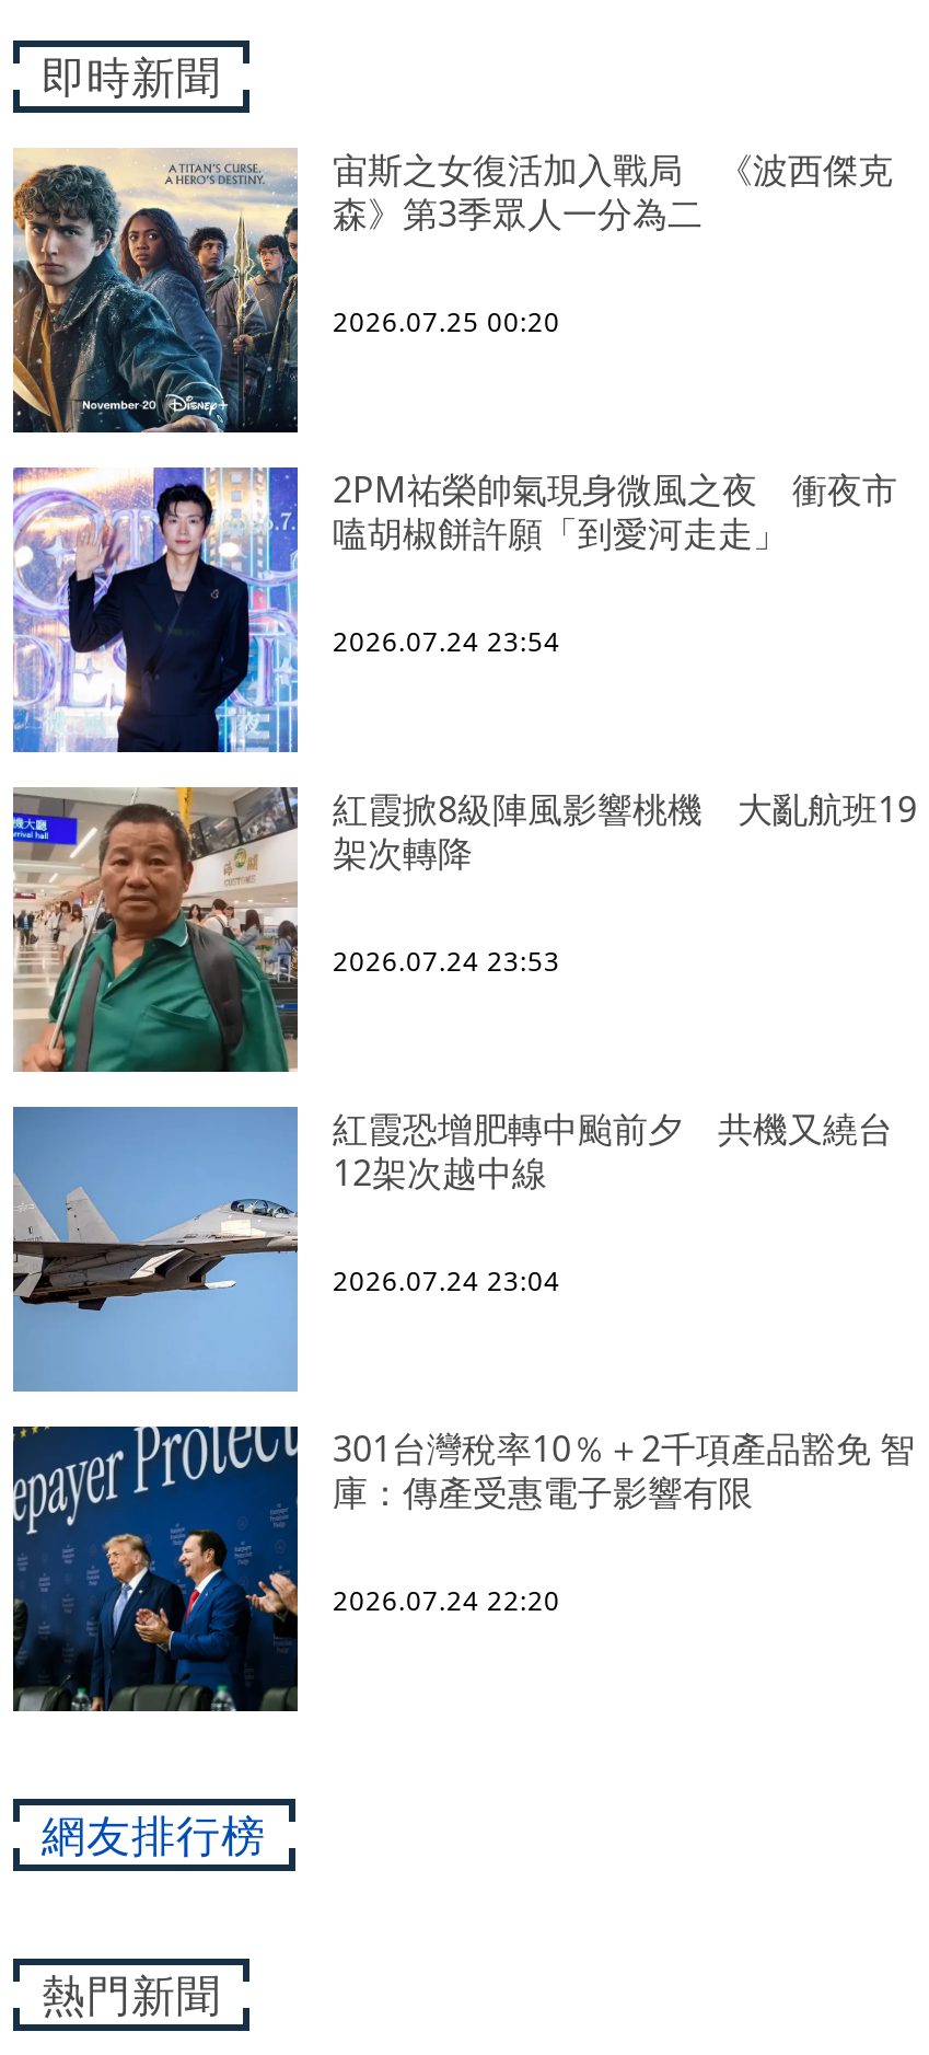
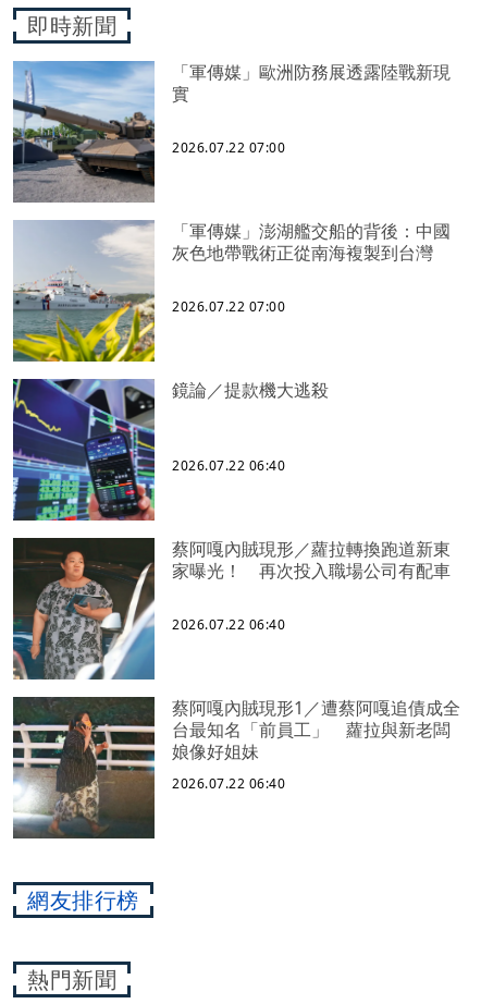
- [image]
- 宙斯之女復活加入戰局 《波西傑克
- 森》第3季眾人一分為二
+ [image]
+ 「軍傳媒」歐洲防務展透露陸戰新現
+ 實

- 2026.07.25 00:20
+ 2026.07.22 07:00

- [image]
- 2PM祐榮帥氣現身微風之夜 衝夜市
- 嗑胡椒餅許願「到愛河走走」
+ [image]
+ 「軍傳媒」澎湖艦交船的背後：中國
+ 灰色地帶戰術正從南海複製到台灣

- 2026.07.24 23:54
+ 2026.07.22 07:00

- [image]
- 紅霞掀8級陣風影響桃機 大亂航班19
- 架次轉降
+ [image]
+ 鏡論／提款機大逃殺

- 2026.07.24 23:53
+ 2026.07.22 06:40

- [image]
- 紅霞恐增肥轉中颱前夕 共機又繞台
- 12架次越中線
+ [image]
+ 蔡阿嘎內賊現形／蘿拉轉換跑道新東
+ 家曝光！ 再次投入職場公司有配車

- 2026.07.24 23:04
+ 2026.07.22 06:40

- [image]
- 301台灣稅率10％＋2千項產品豁免 智
- 庫：傳產受惠電子影響有限
+ [image]
+ 蔡阿嘎內賊現形1／遭蔡阿嘎追債成全
+ 台最知名「前員工」 蘿拉與新老闆
+ 娘像好姐妹

- 2026.07.24 22:20
+ 2026.07.22 06:40
